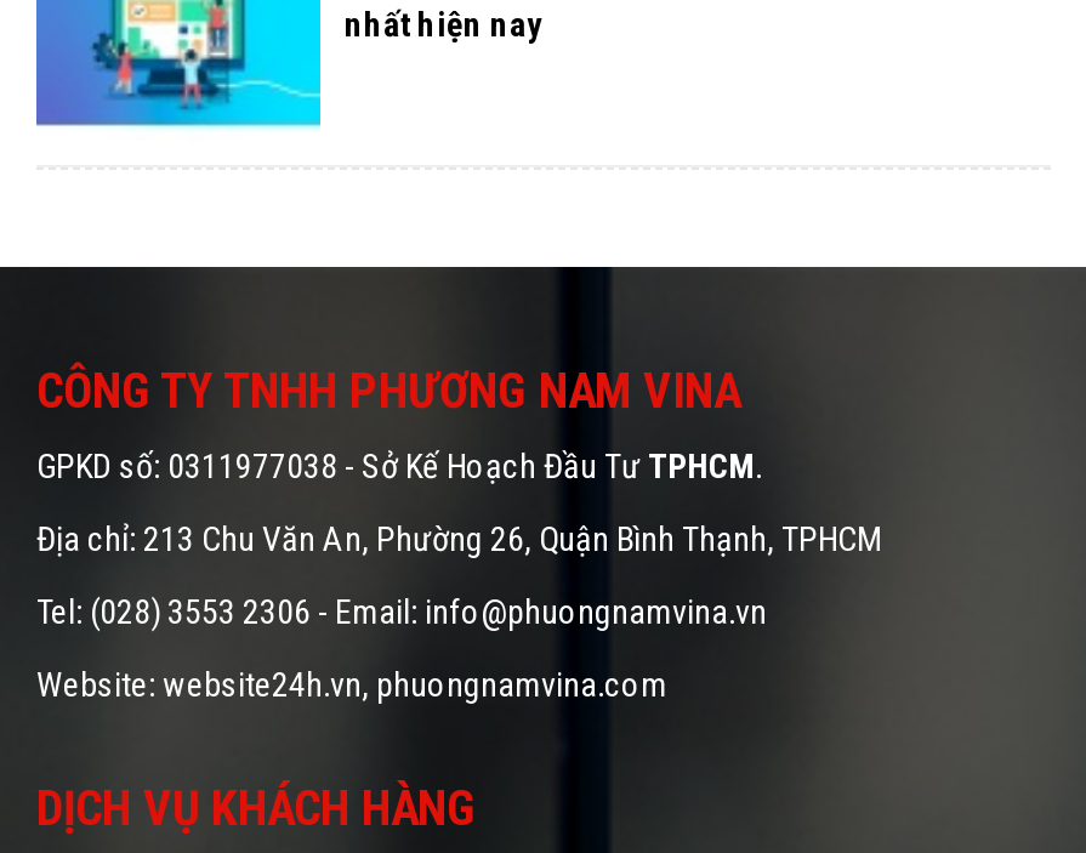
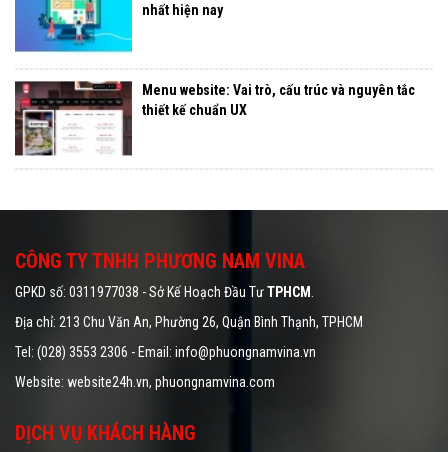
+ [image]
+ Menu website: Vai trò, cấu trúc và nguyên tắc
+ thiết kế chuẩn UX
